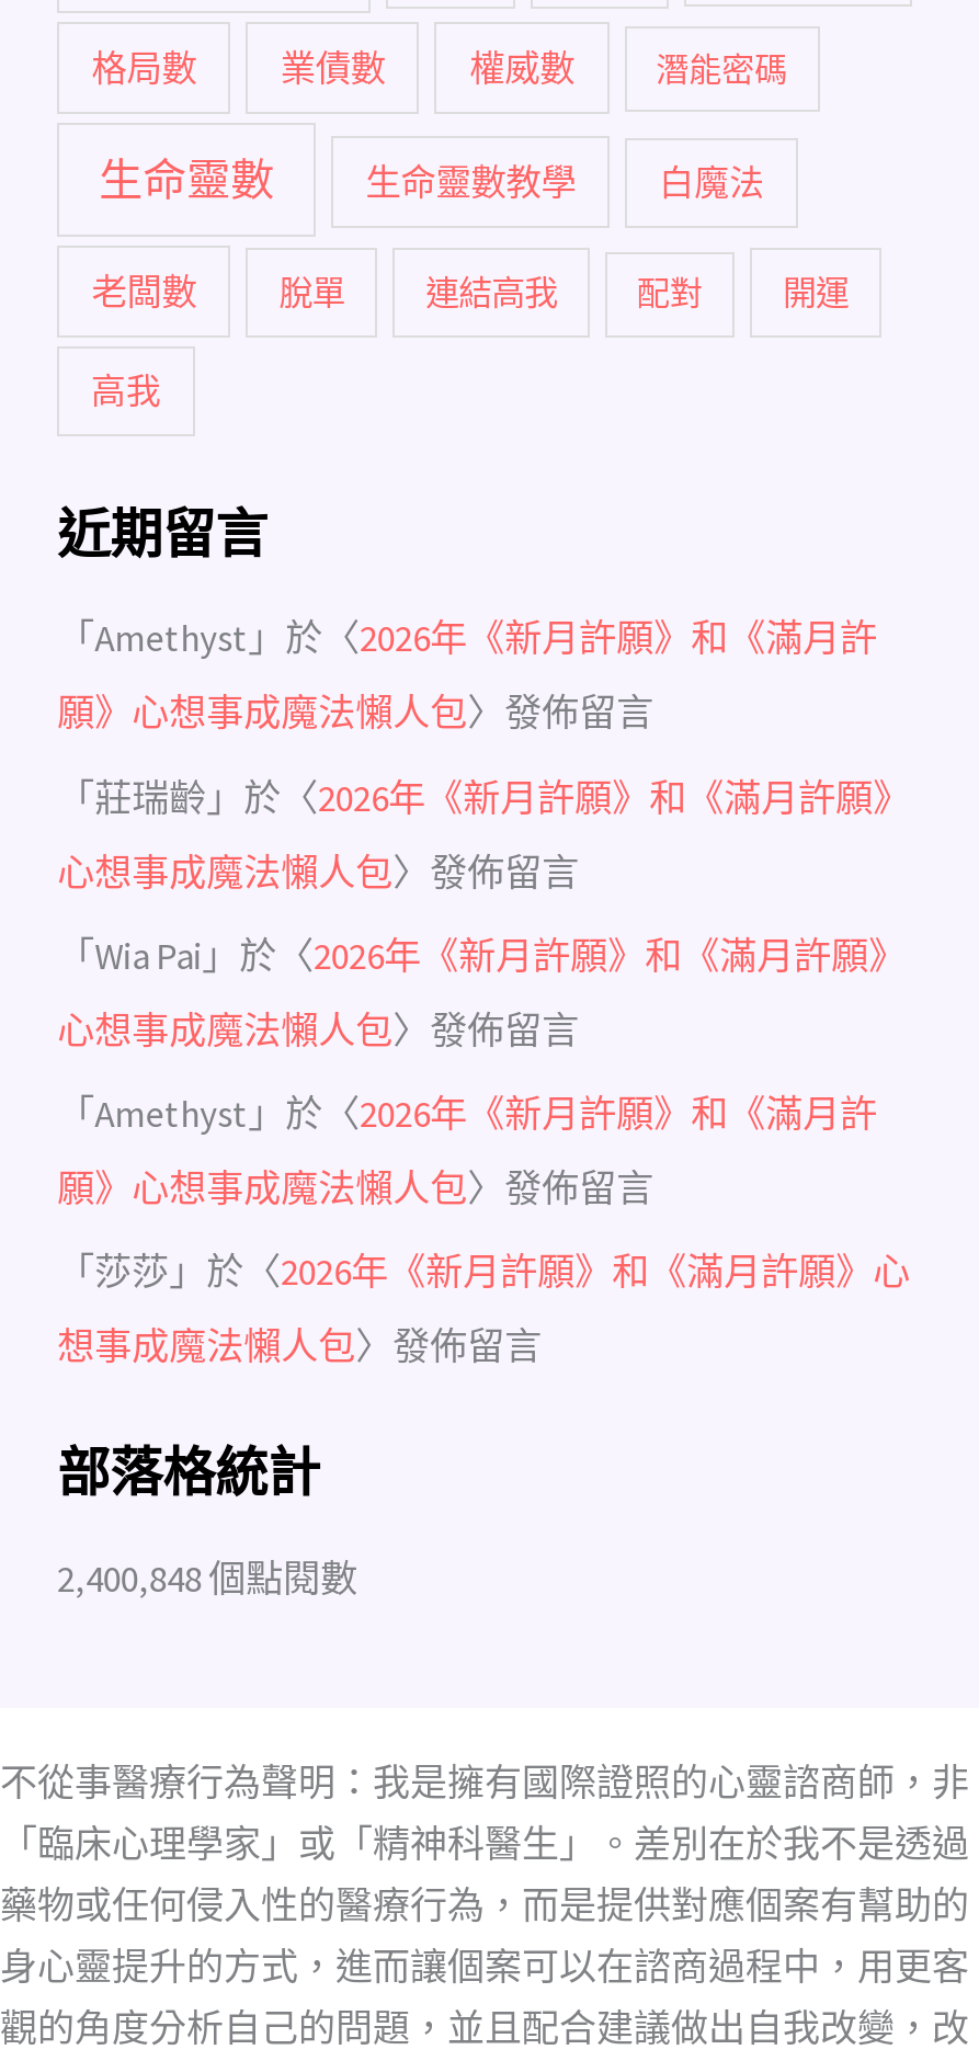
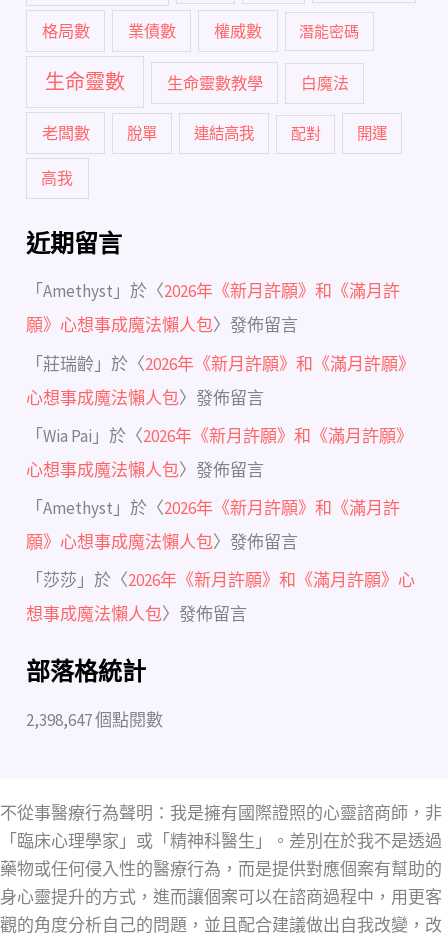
- 2,400,848 個點閱數
+ 2,398,647 個點閱數
